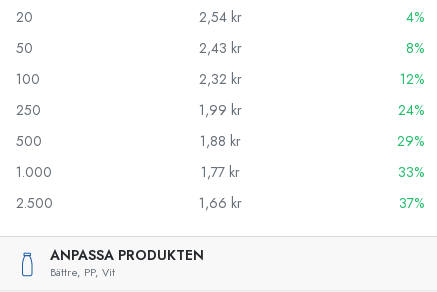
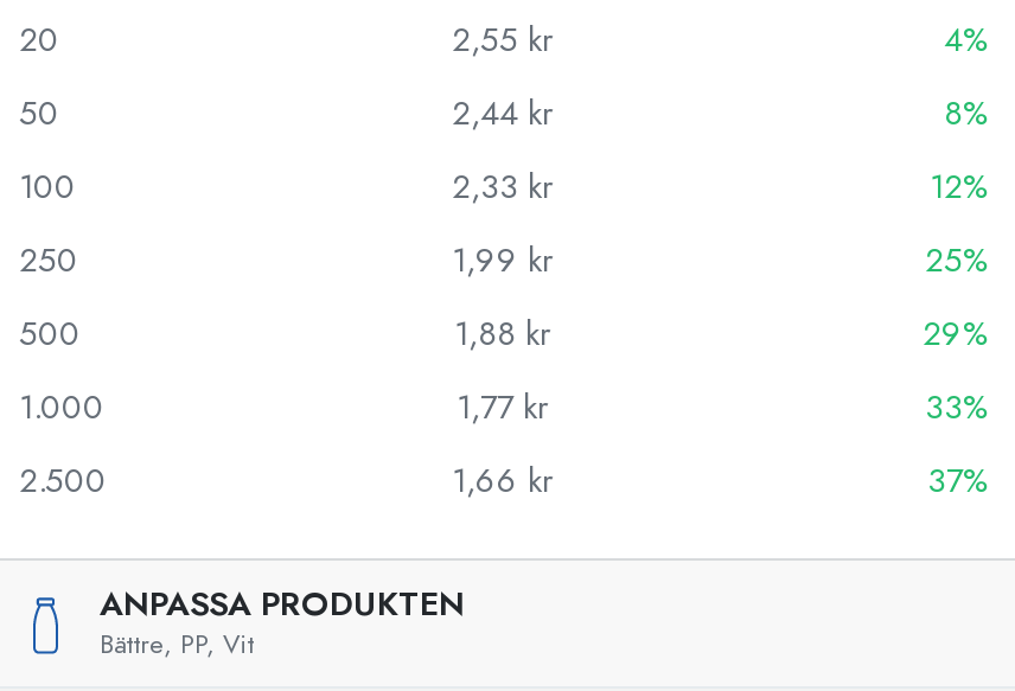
- 2,54 kr
+ 2,55 kr

- 2,43 kr
+ 2,44 kr

- 2,32 kr
+ 2,33 kr

- 24%
+ 25%
